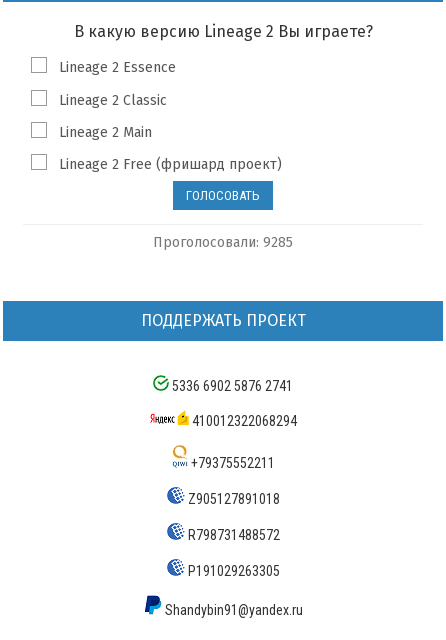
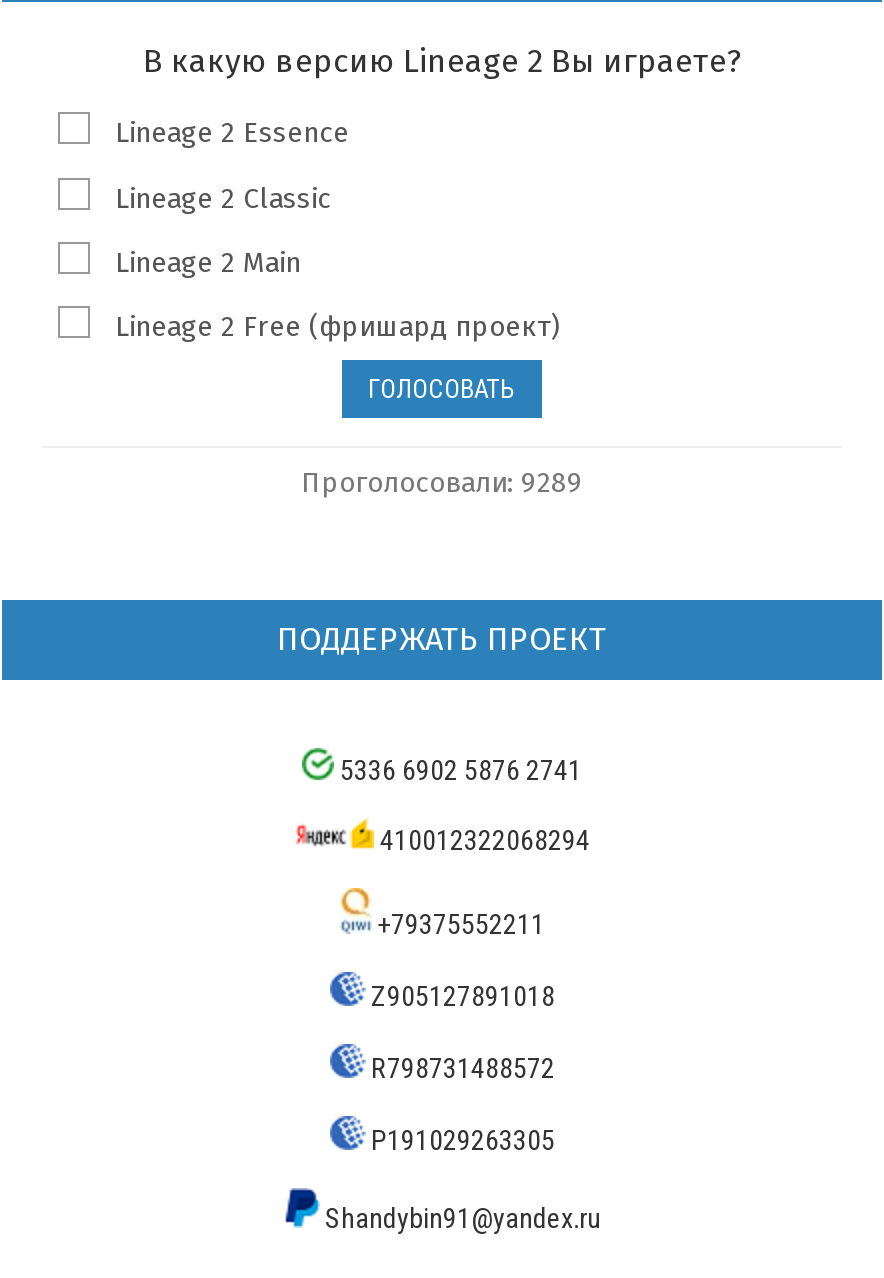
- Проголосовали: 9285
+ Проголосовали: 9289
